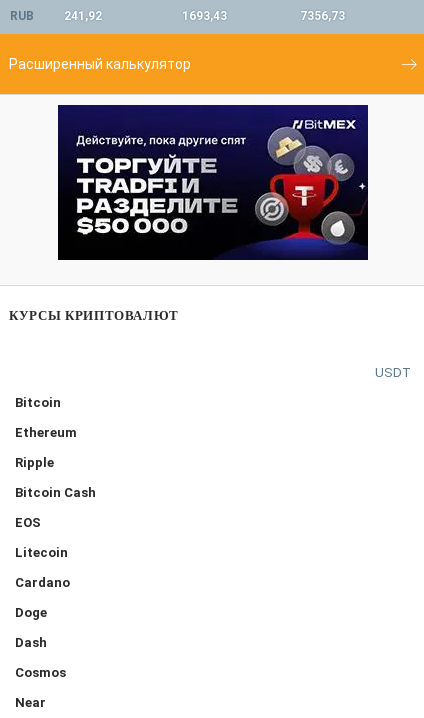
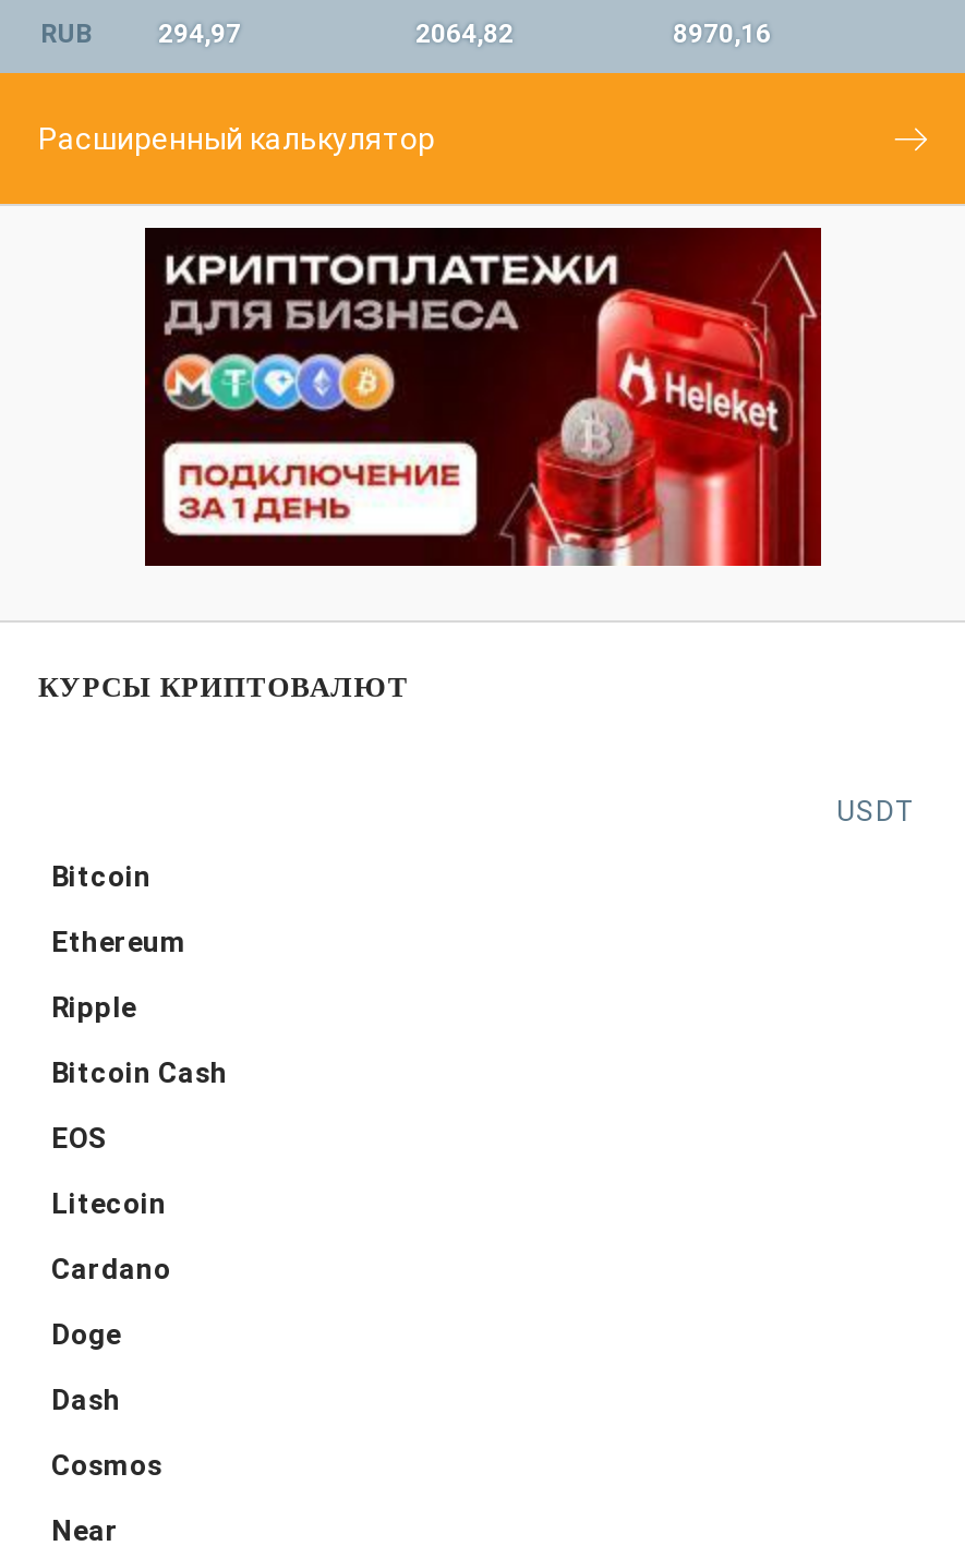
- 241,92
+ 294,97

- 1693,43
+ 2064,82

- 7356,73
+ 8970,16

- [image]
+ [image]
